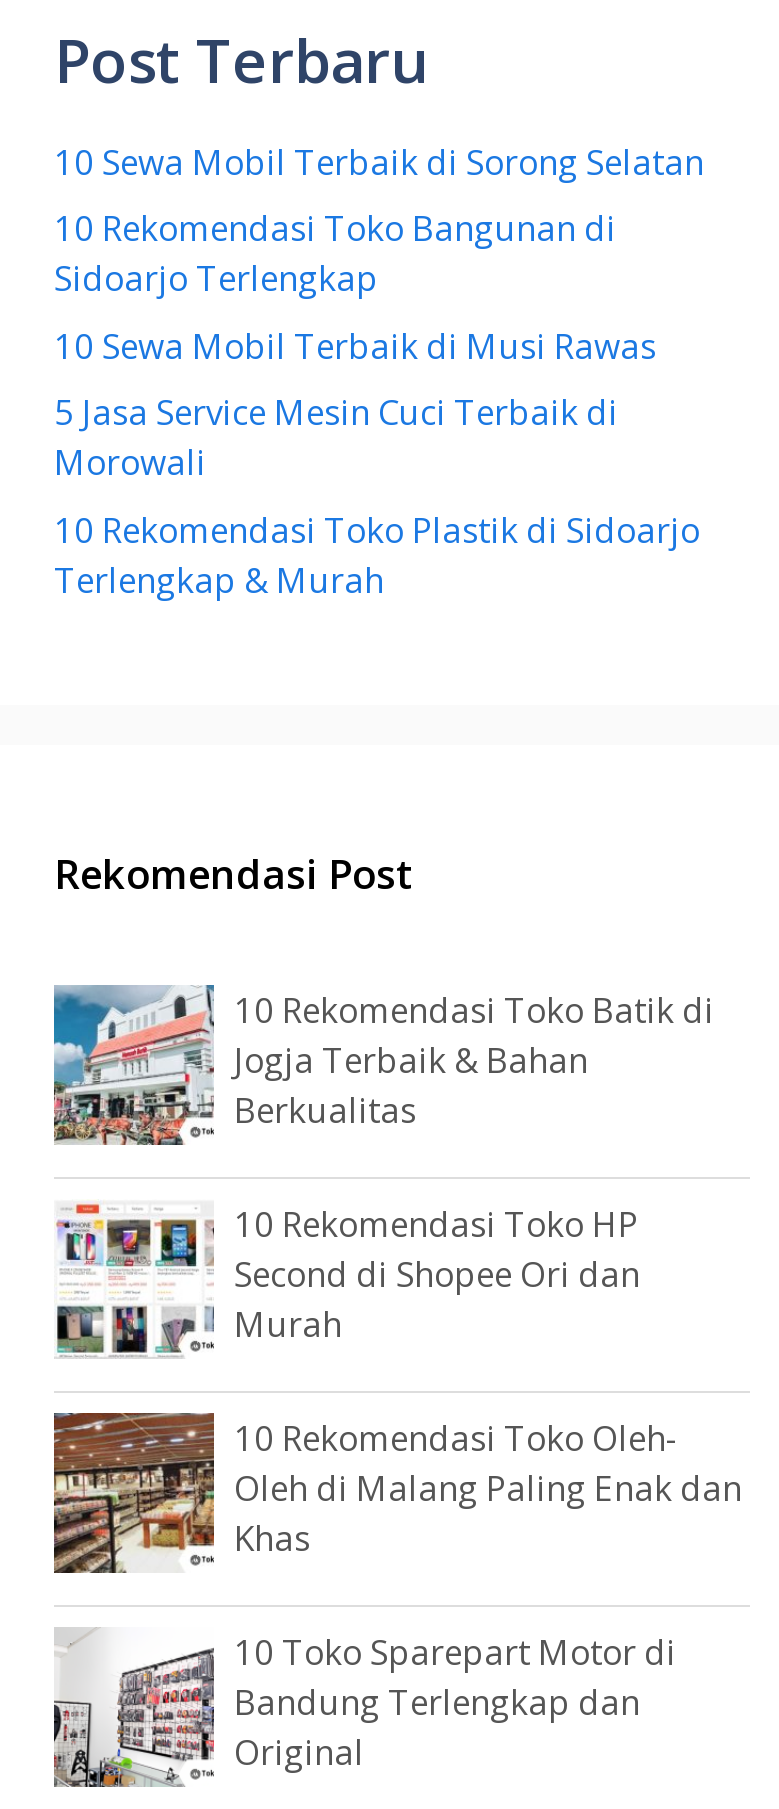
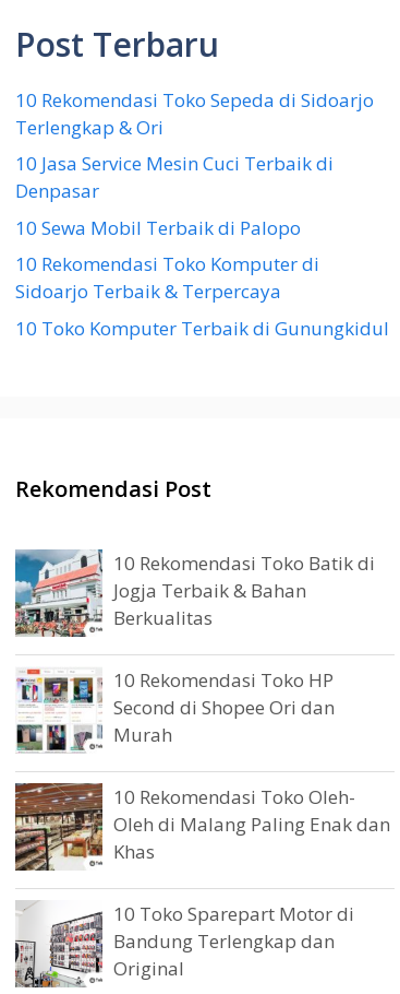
- 10 Sewa Mobil Terbaik di Sorong Selatan
+ 10 Rekomendasi Toko Sepeda di Sidoarjo
+ Terlengkap & Ori

- 10 Rekomendasi Toko Bangunan di
- Sidoarjo Terlengkap
+ 10 Jasa Service Mesin Cuci Terbaik di
+ Denpasar

- 10 Sewa Mobil Terbaik di Musi Rawas
+ 10 Sewa Mobil Terbaik di Palopo

- 5 Jasa Service Mesin Cuci Terbaik di
- Morowali
+ 10 Rekomendasi Toko Komputer di
+ Sidoarjo Terbaik & Terpercaya

- 10 Rekomendasi Toko Plastik di Sidoarjo
- Terlengkap & Murah
+ 10 Toko Komputer Terbaik di Gunungkidul
